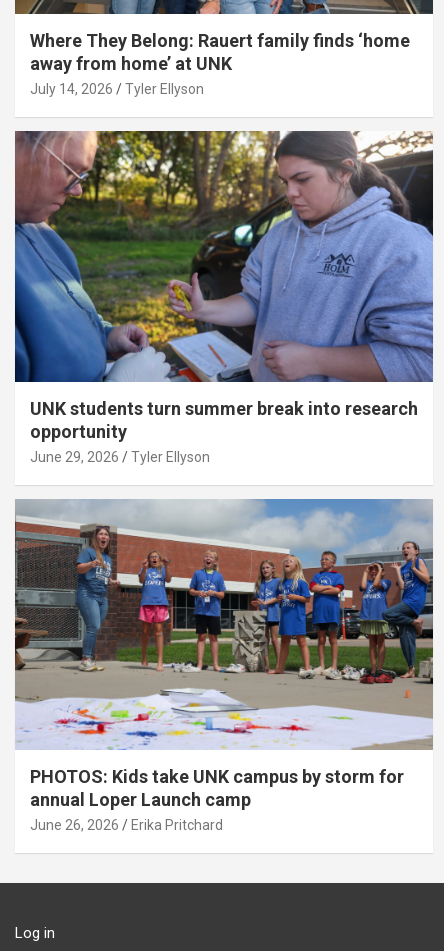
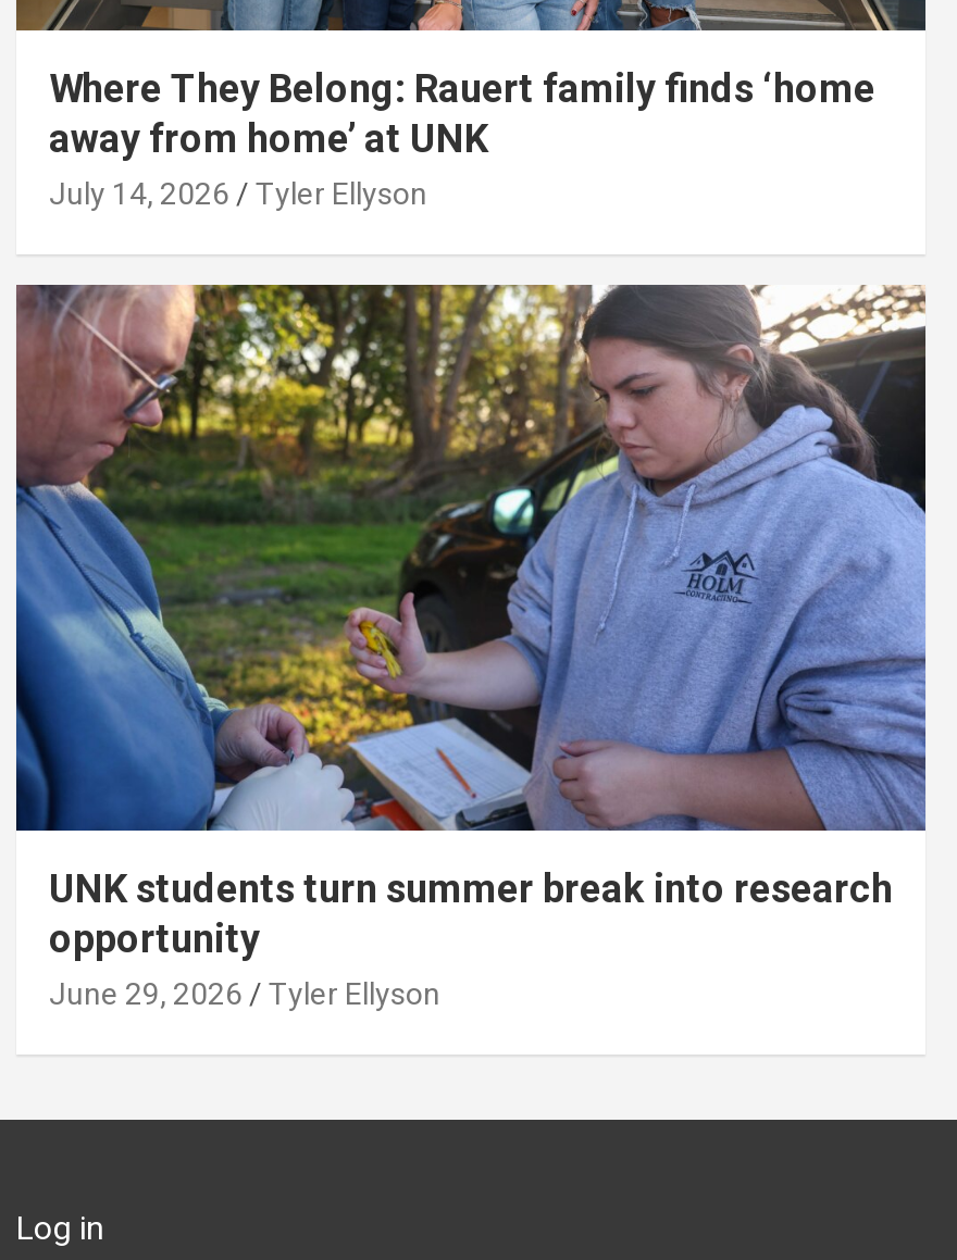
- [image]
- PHOTOS: Kids take UNK campus by storm for
- annual Loper Launch camp
- June 26, 2026
- Erika Pritchard
